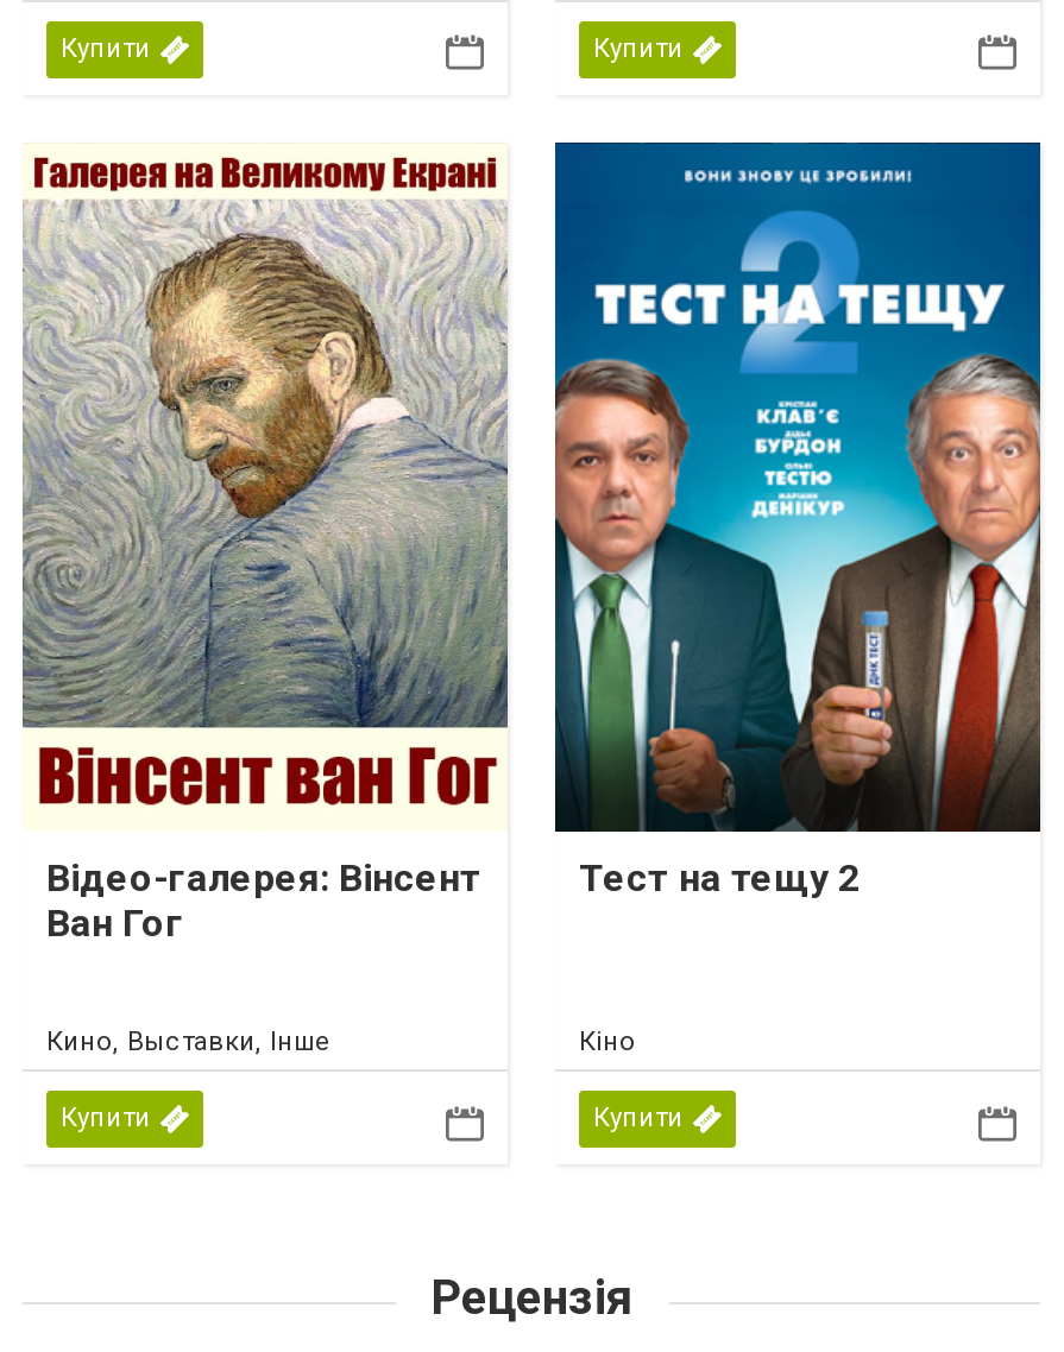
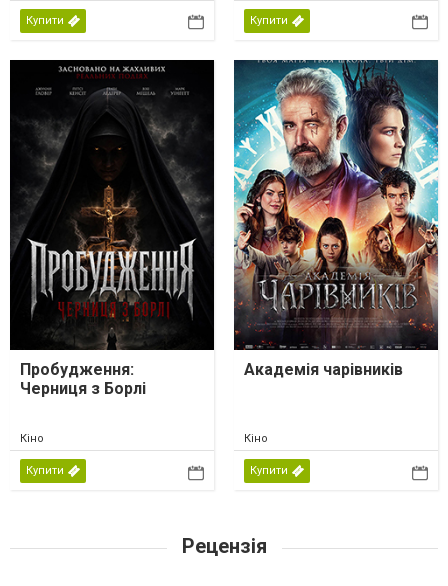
- [image]
- Відео-галерея: Вінсент
- Ван Гог
+ [image]
+ Пробудження:
+ Черниця з Борлі

- [image]
- Тест на тещу 2
+ [image]
+ Академія чарівників

- Кино, Выставки, Інше
+ Кіно
